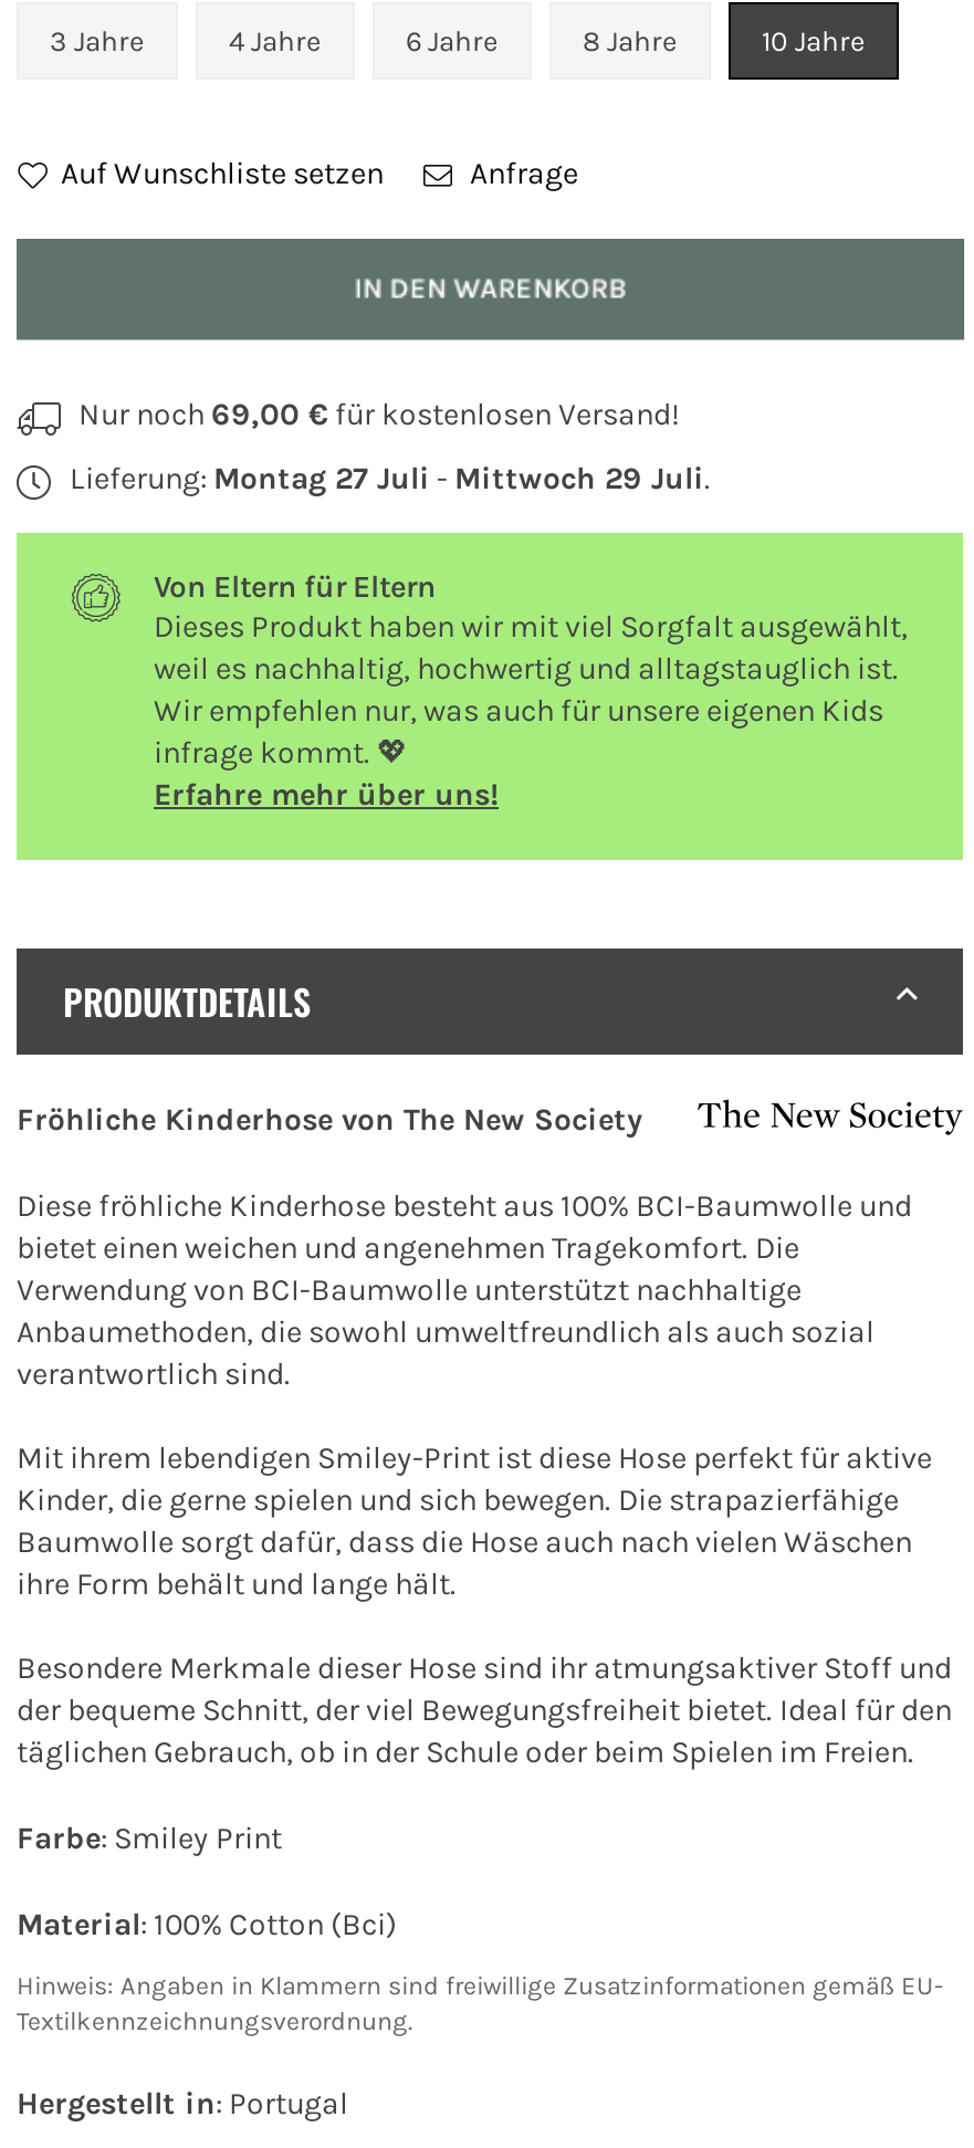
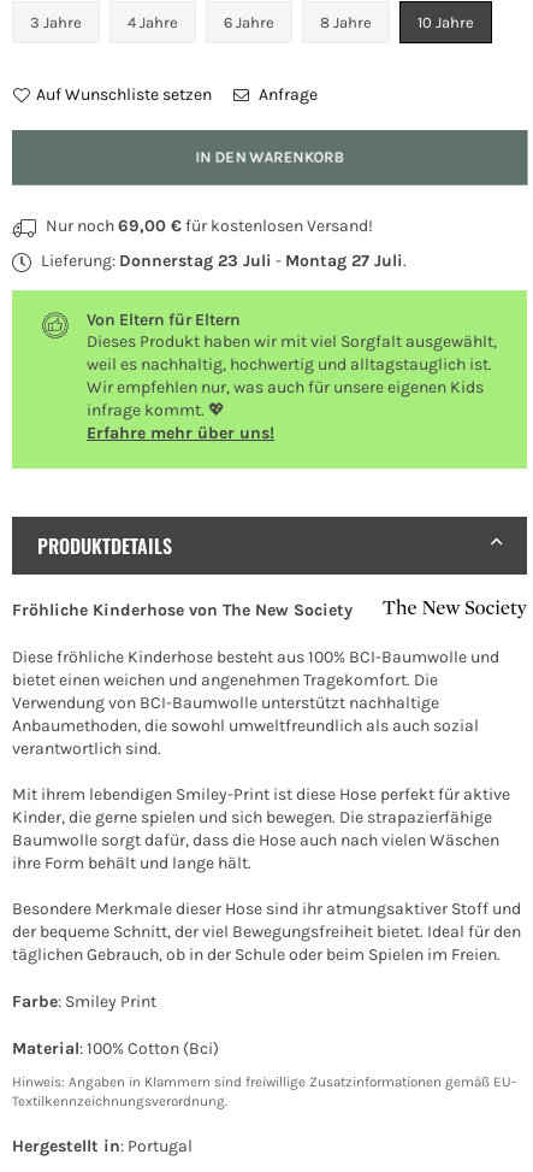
- Lieferung: Montag 27 Juli - Mittwoch 29 Juli.
+ Lieferung: Donnerstag 23 Juli - Montag 27 Juli.
